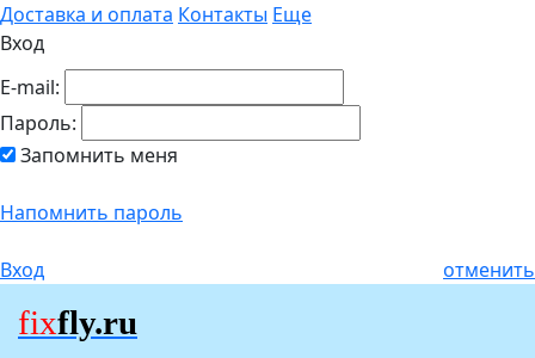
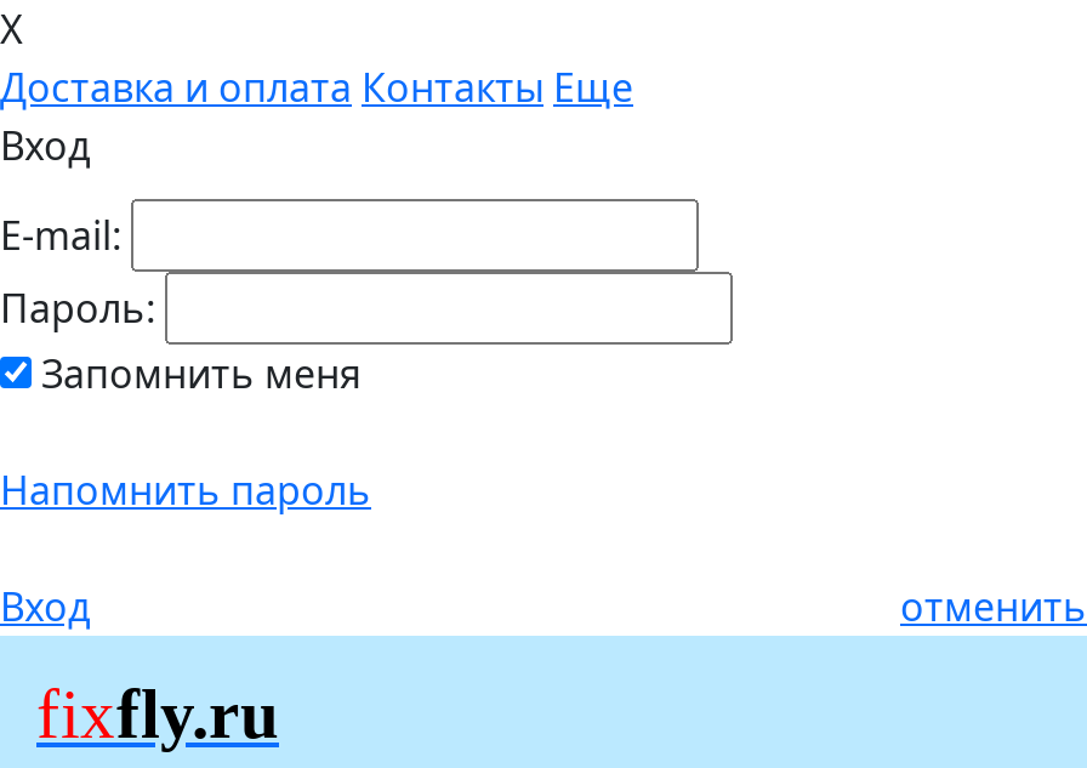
+ X
